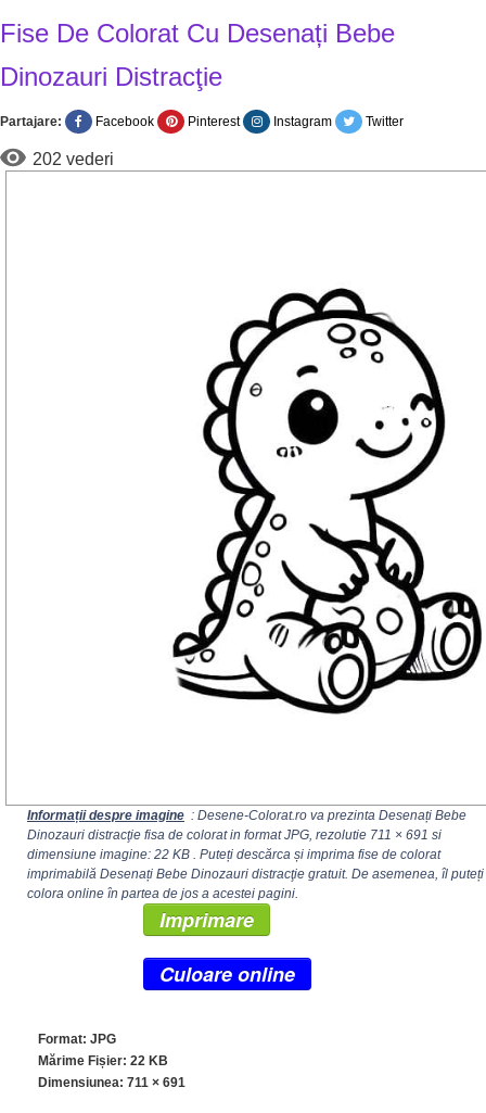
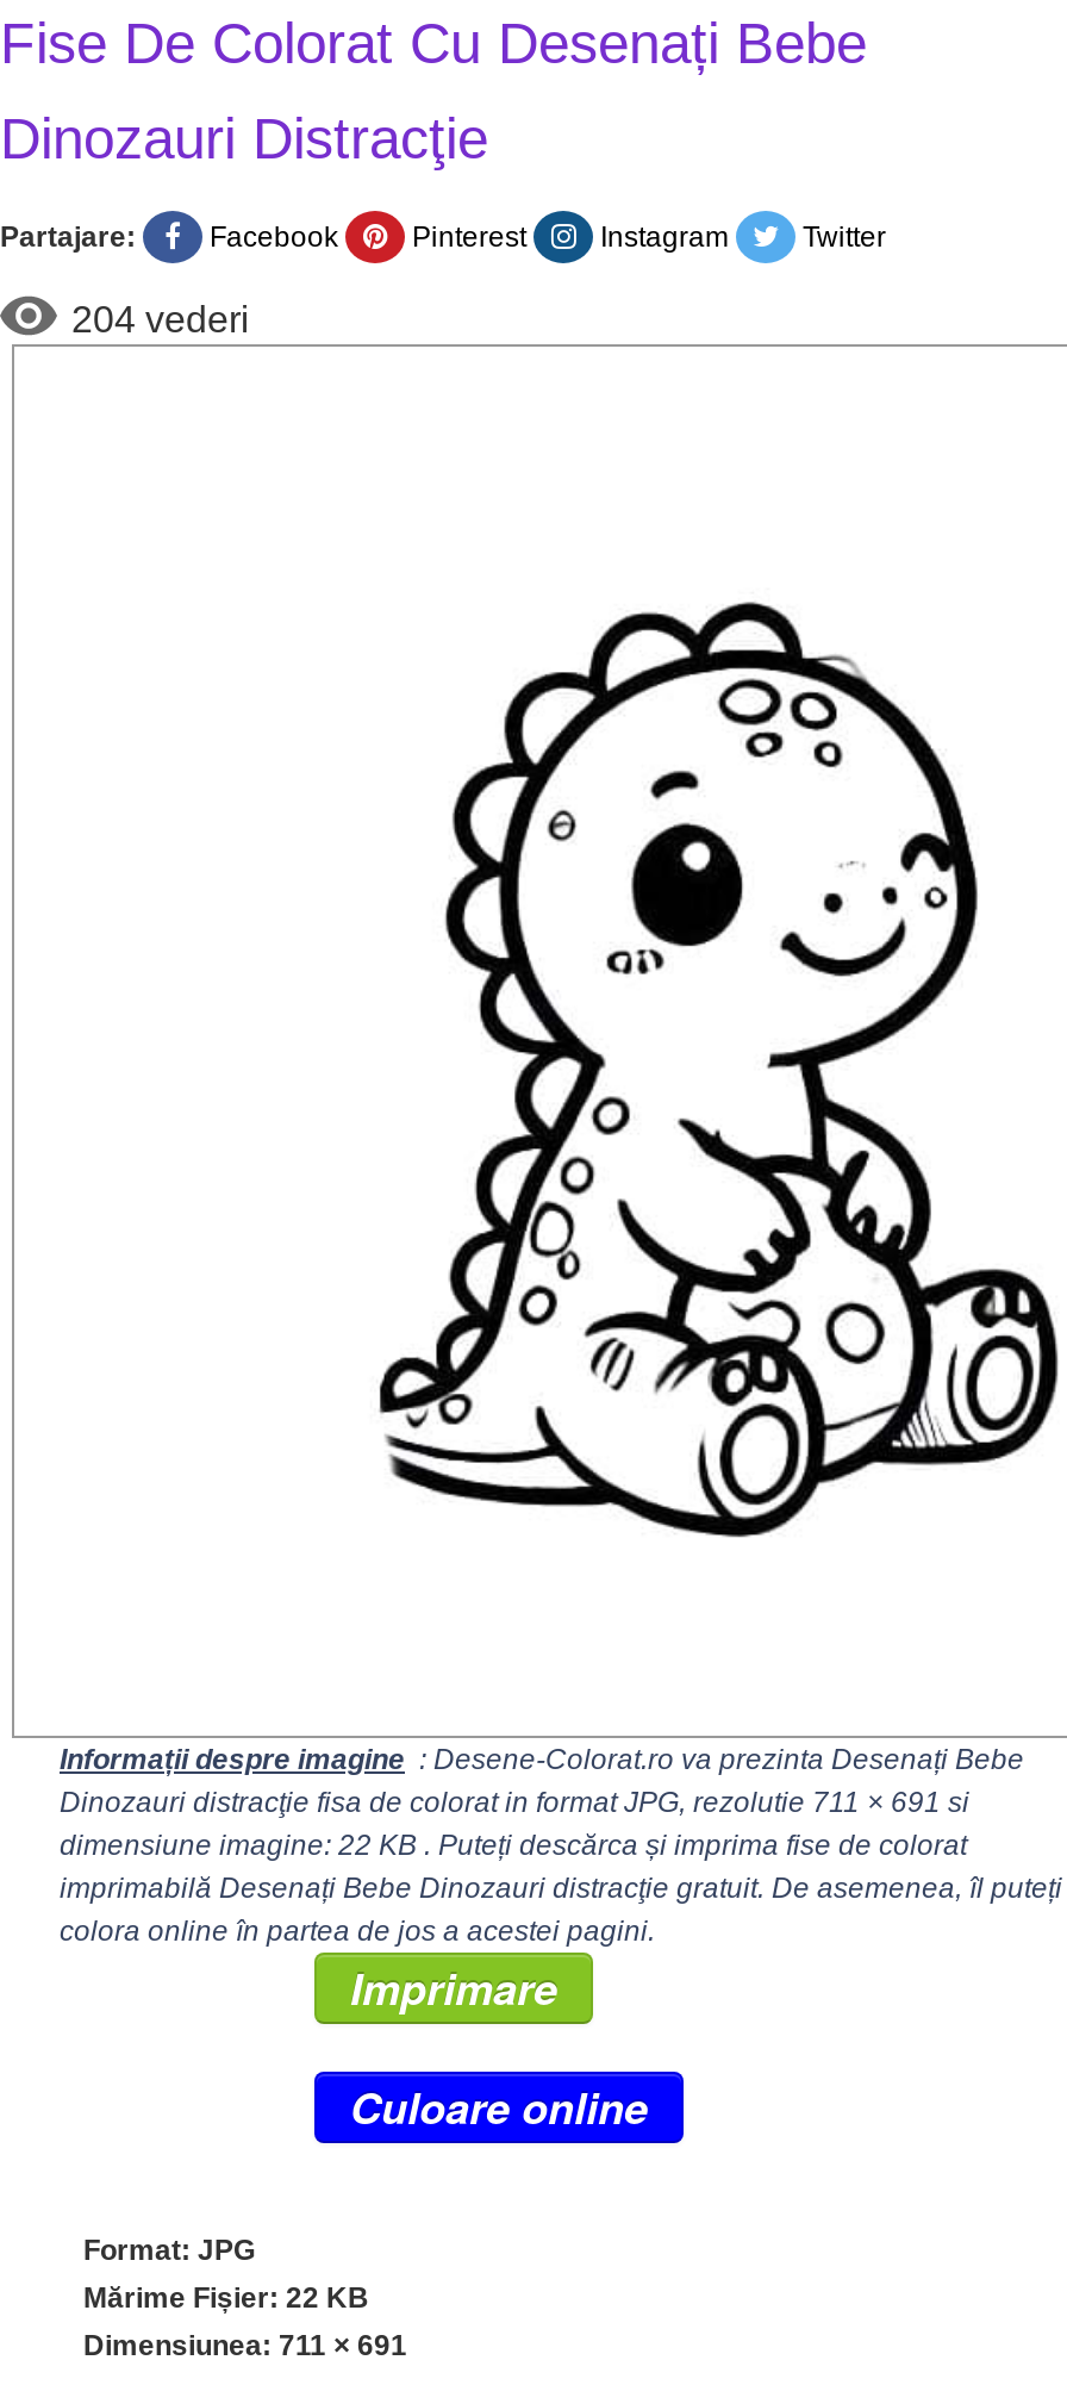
- 202 vederi
+ 204 vederi
